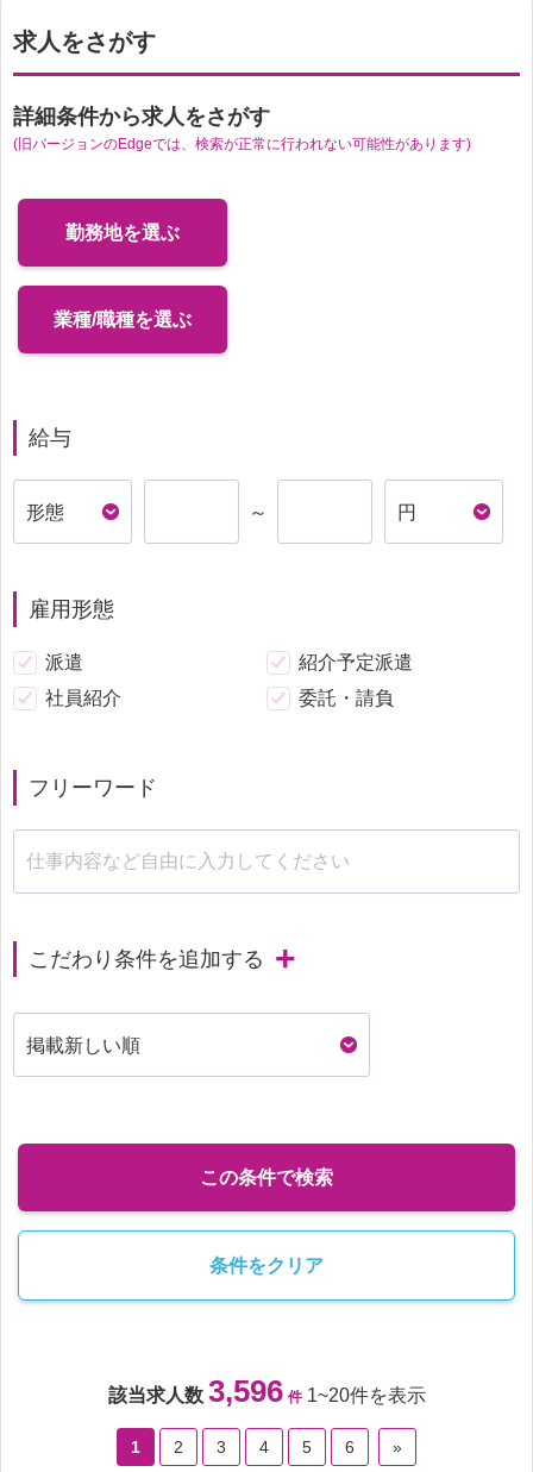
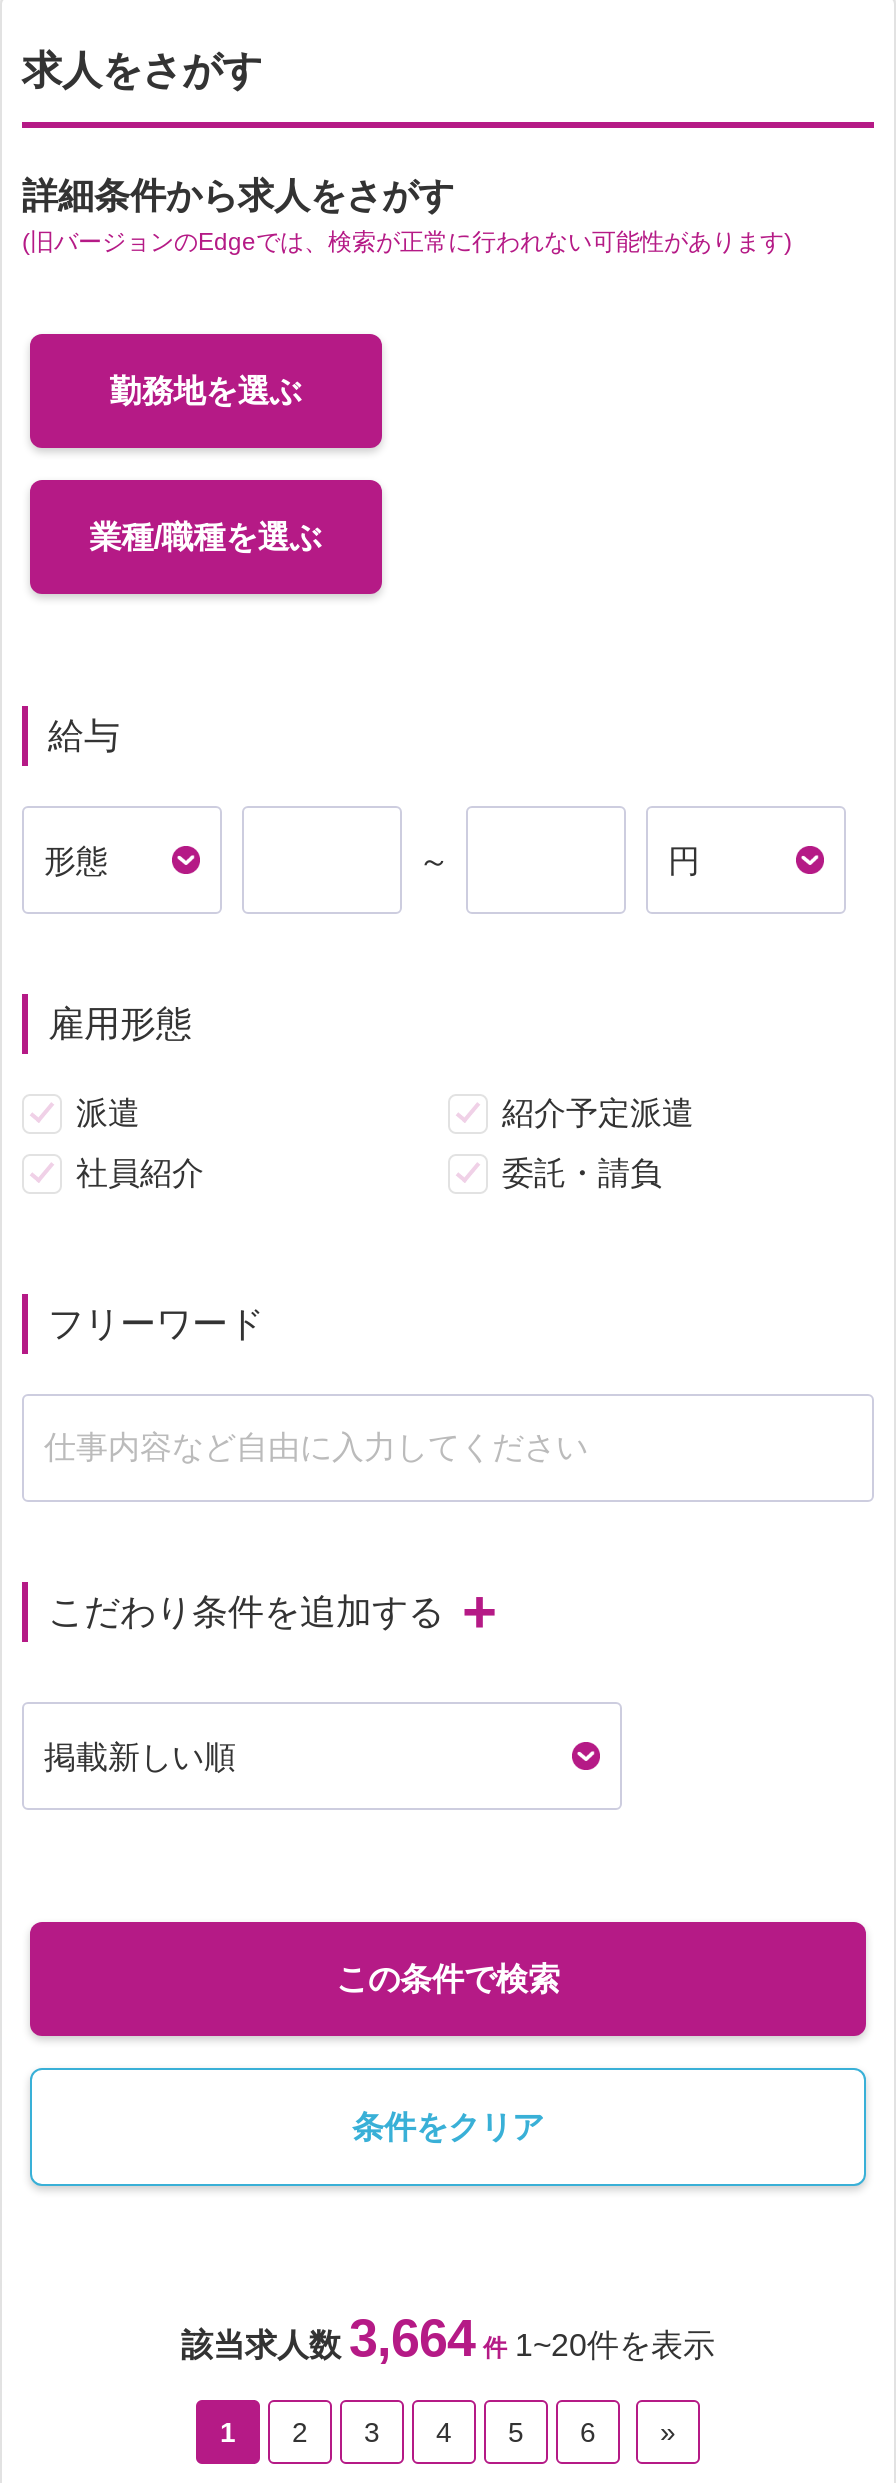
- 該当求人数3,596 件 1~20件を表示
+ 該当求人数3,664 件 1~20件を表示
